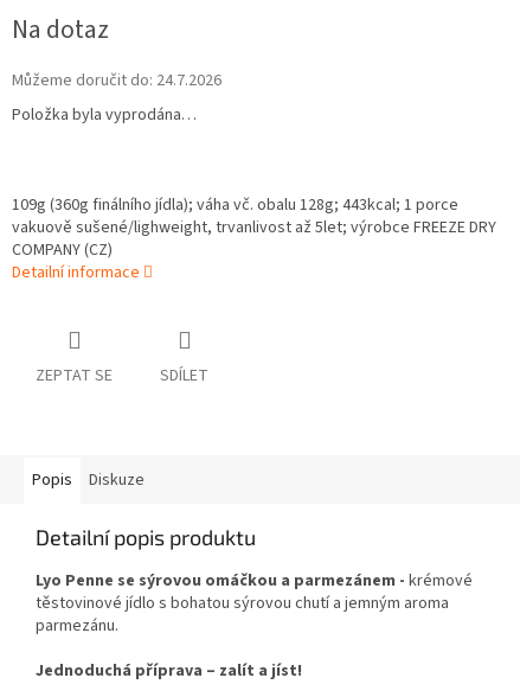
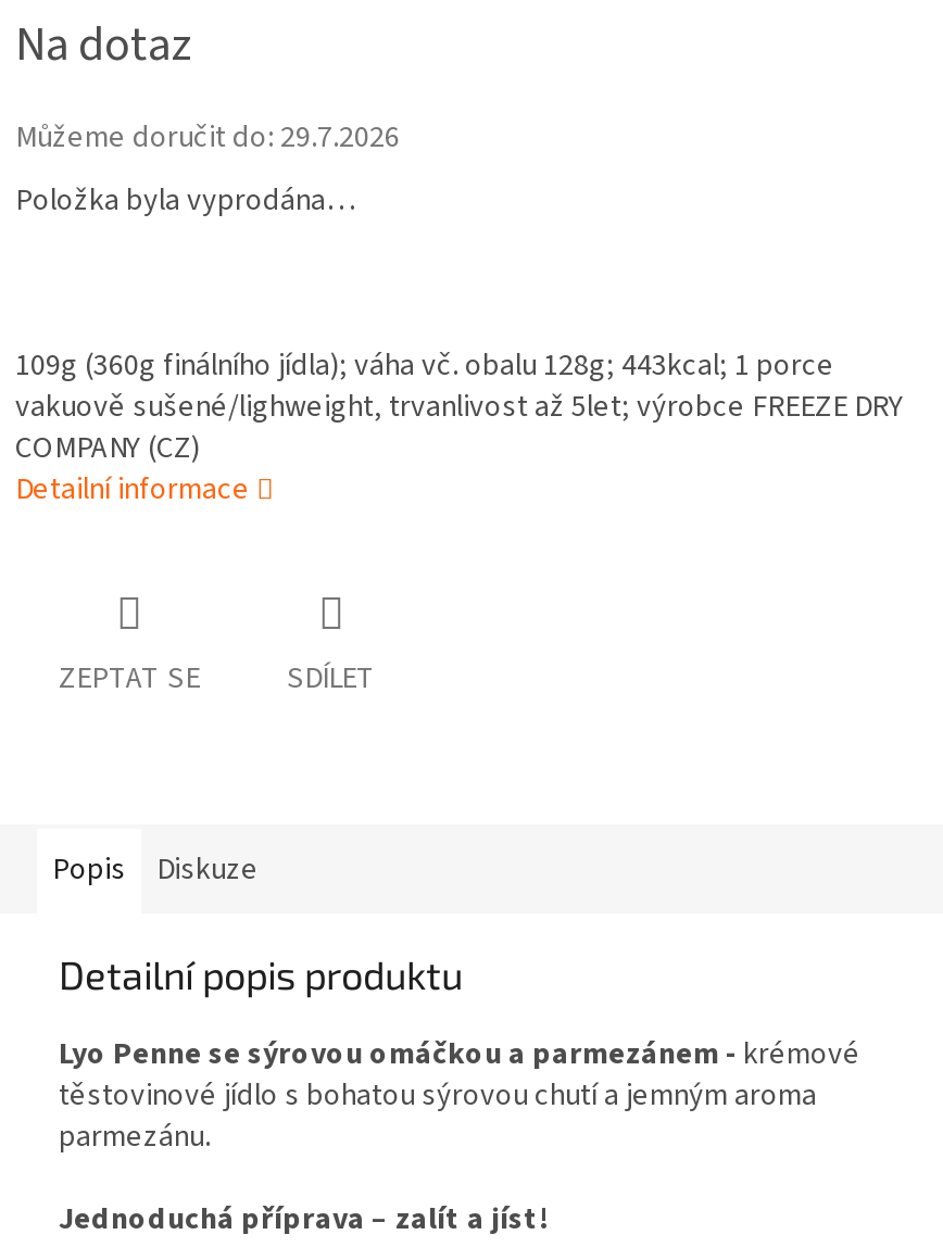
- Můžeme doručit do: 24.7.2026
+ Můžeme doručit do: 29.7.2026
